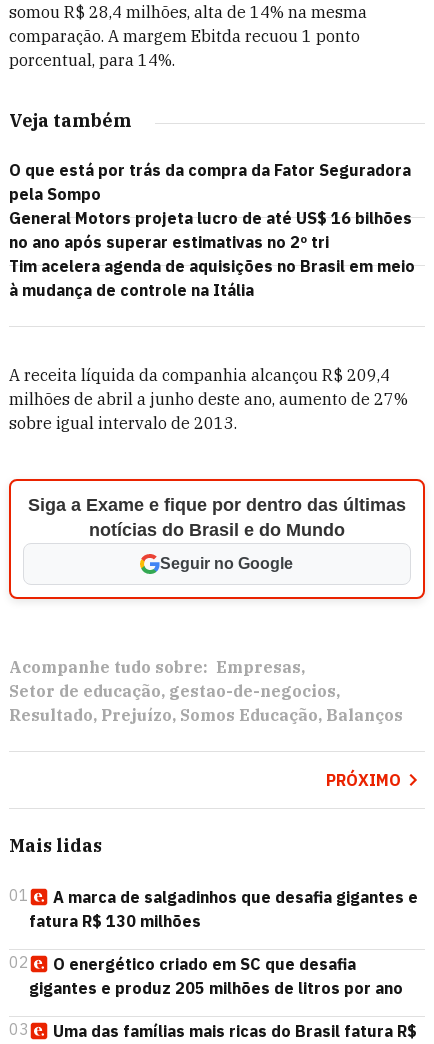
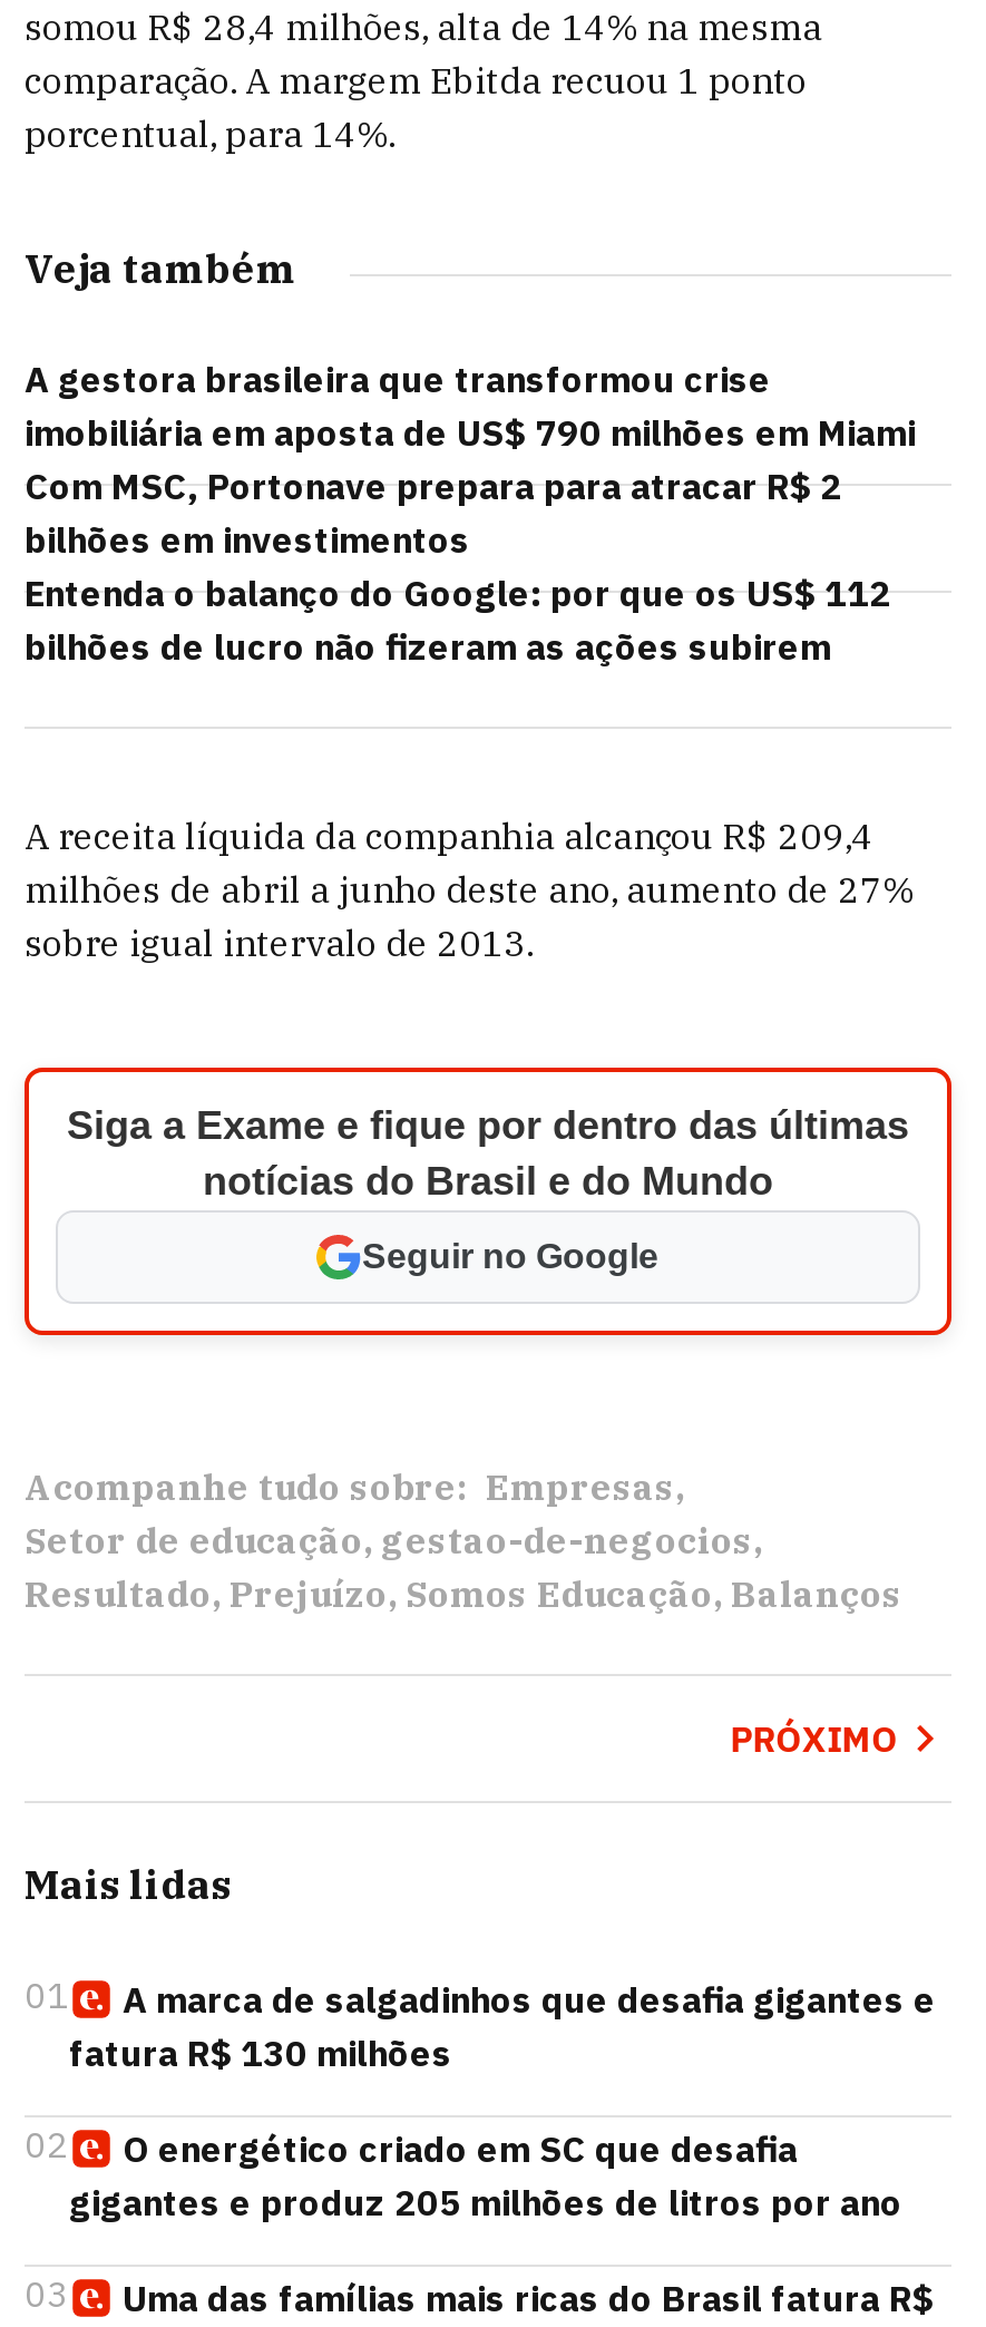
- O que está por trás da compra da Fator Seguradora
- pela Sompo
- General Motors projeta lucro de até US$ 16 bilhões
- no ano após superar estimativas no 2º tri
- Tim acelera agenda de aquisições no Brasil em meio
- à mudança de controle na Itália
+ A gestora brasileira que transformou crise
+ imobiliária em aposta de US$ 790 milhões em Miami
+ Com MSC, Portonave prepara para atracar R$ 2
+ bilhões em investimentos
+ Entenda o balanço do Google: por que os US$ 112
+ bilhões de lucro não fizeram as ações subirem
